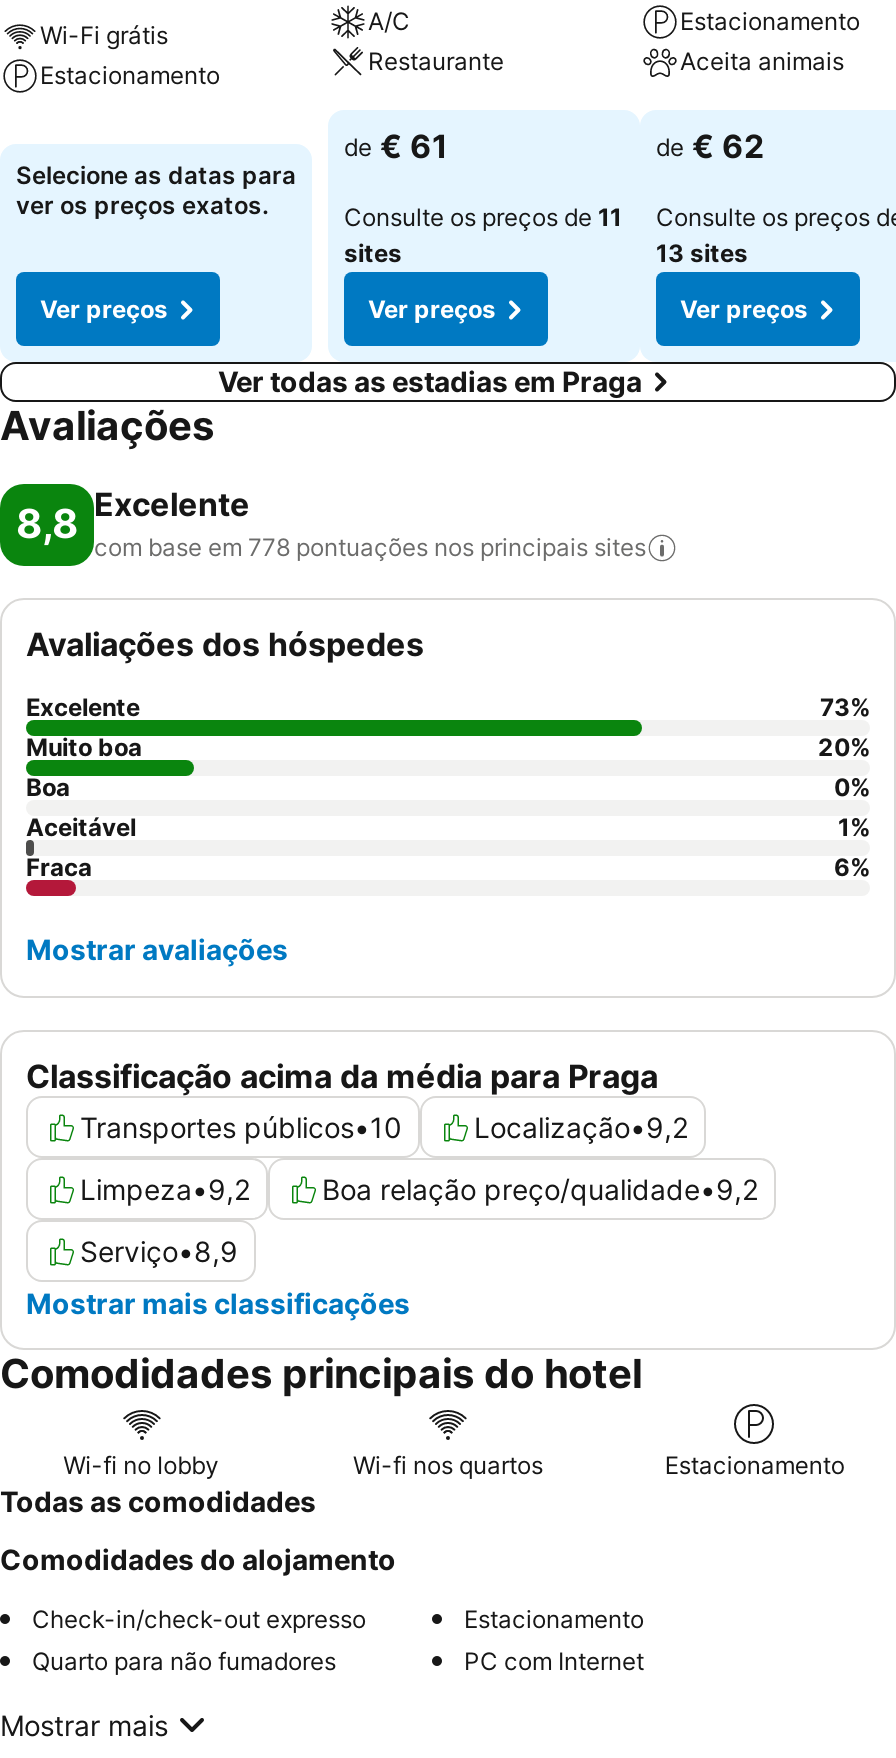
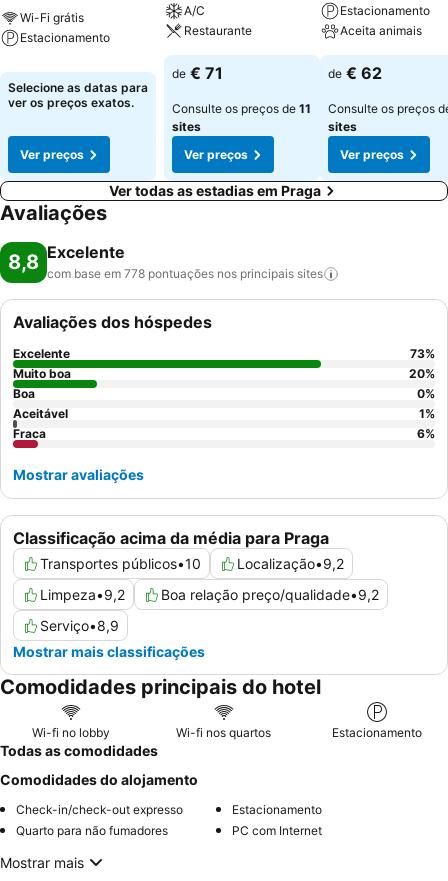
- de € 61
+ de € 71

- 13 sites
+ sites
